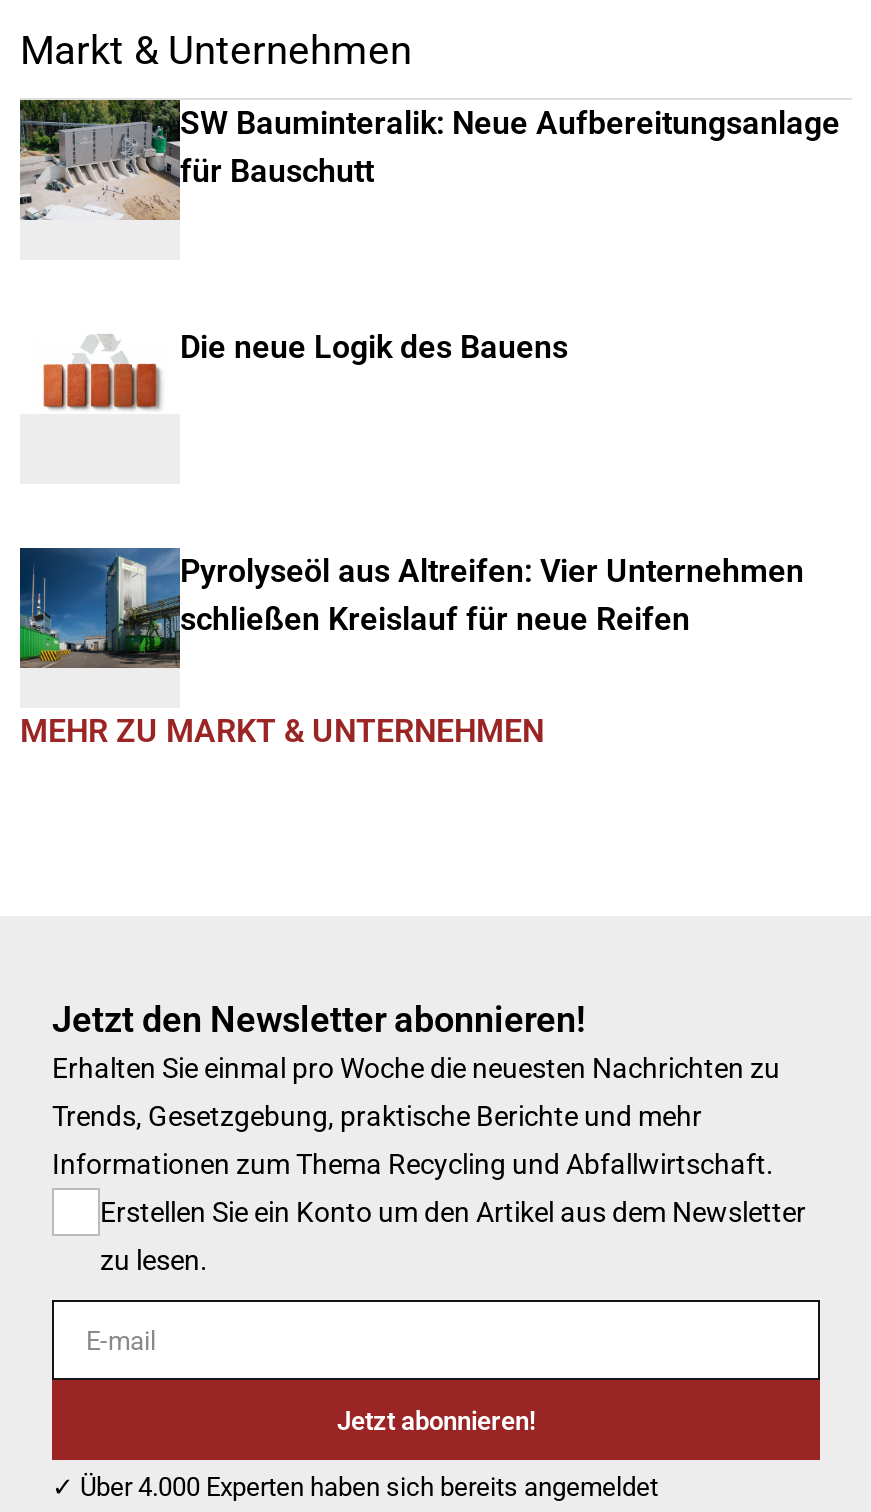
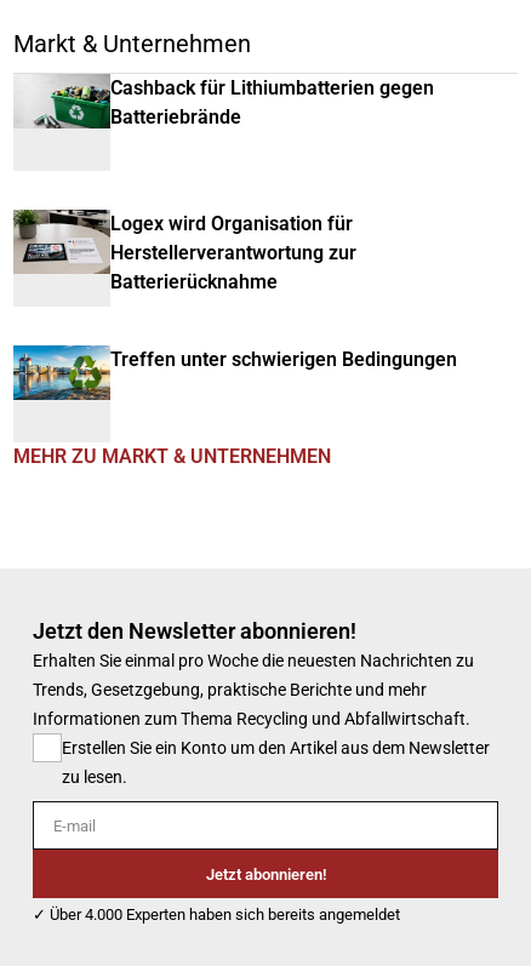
- [image]
- SW Bauminteralik: Neue Aufbereitungsanlage
- für Bauschutt
+ [image]
+ Cashback für Lithiumbatterien gegen
+ Batteriebrände

- [image]
- Die neue Logik des Bauens
+ [image]
+ Logex wird Organisation für
+ Herstellerverantwortung zur
+ Batterierücknahme

- [image]
- Pyrolyseöl aus Altreifen: Vier Unternehmen
- schließen Kreislauf für neue Reifen
+ [image]
+ Treffen unter schwierigen Bedingungen
